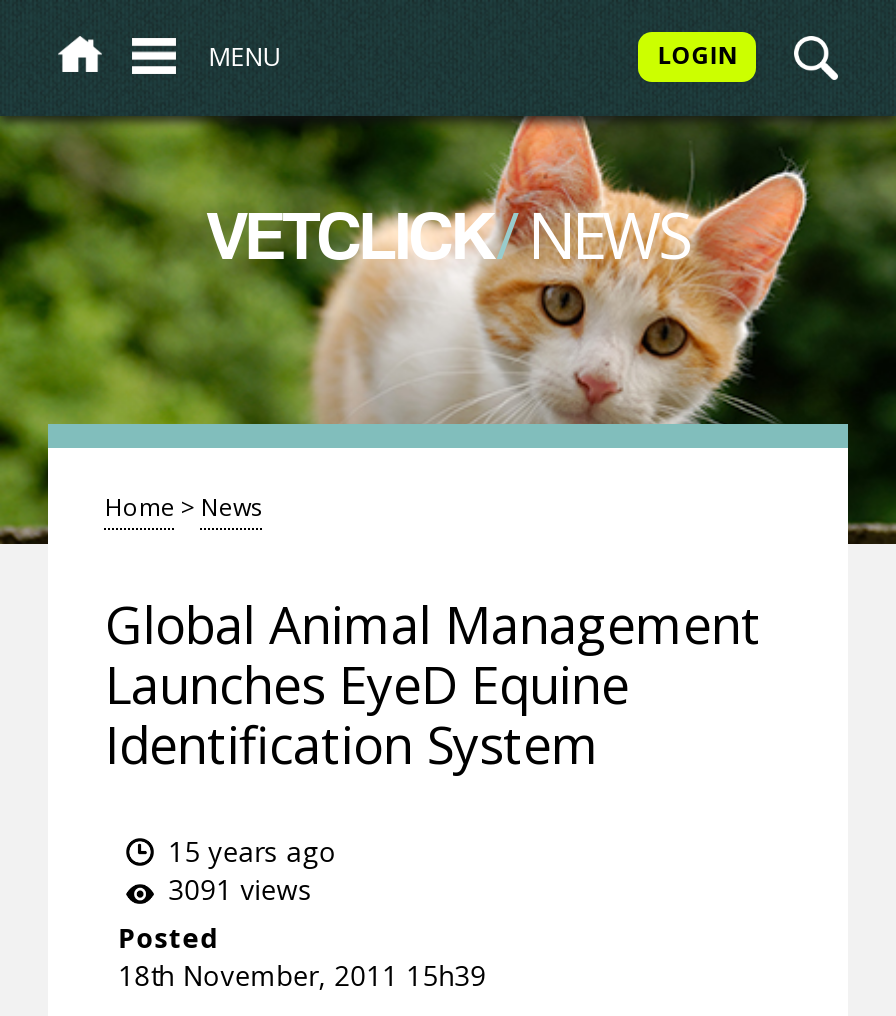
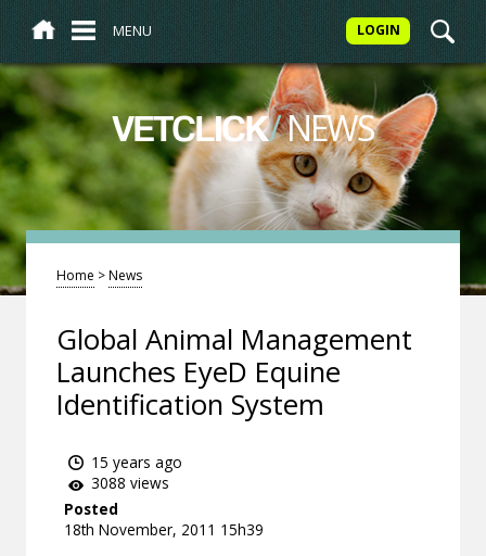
- 3091 views
+ 3088 views
